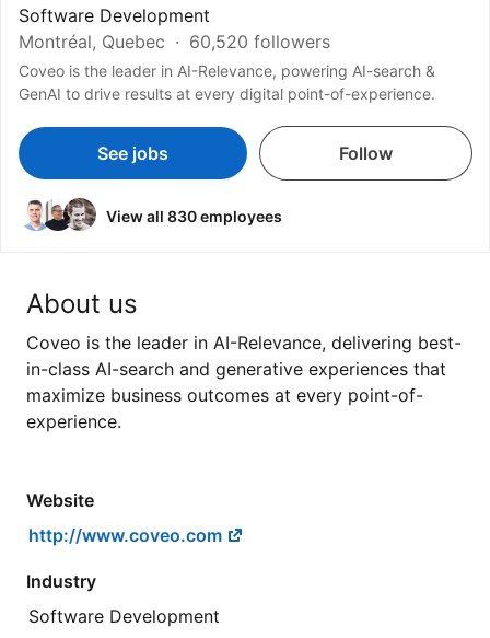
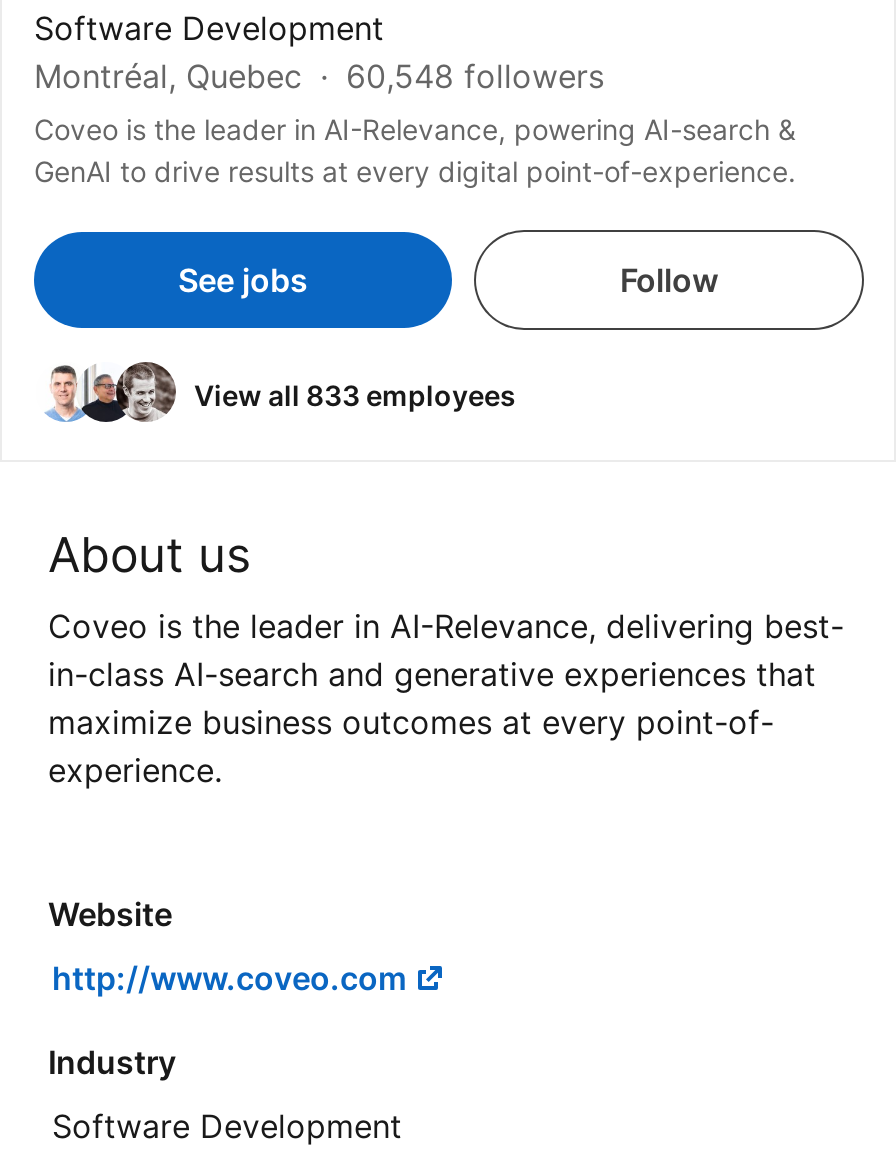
- Montréal, Quebec 60,520 followers
+ Montréal, Quebec 60,548 followers

- View all 830 employees
+ View all 833 employees
